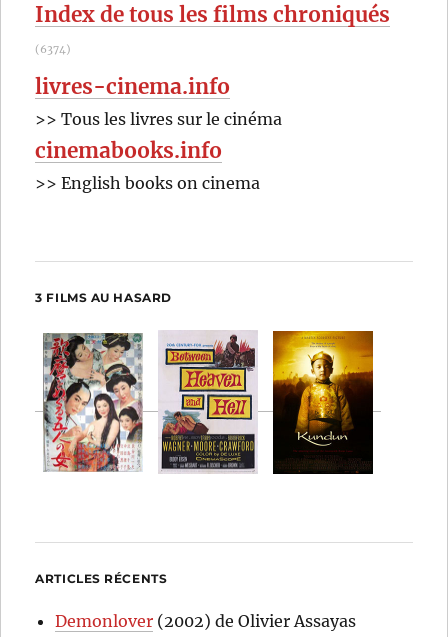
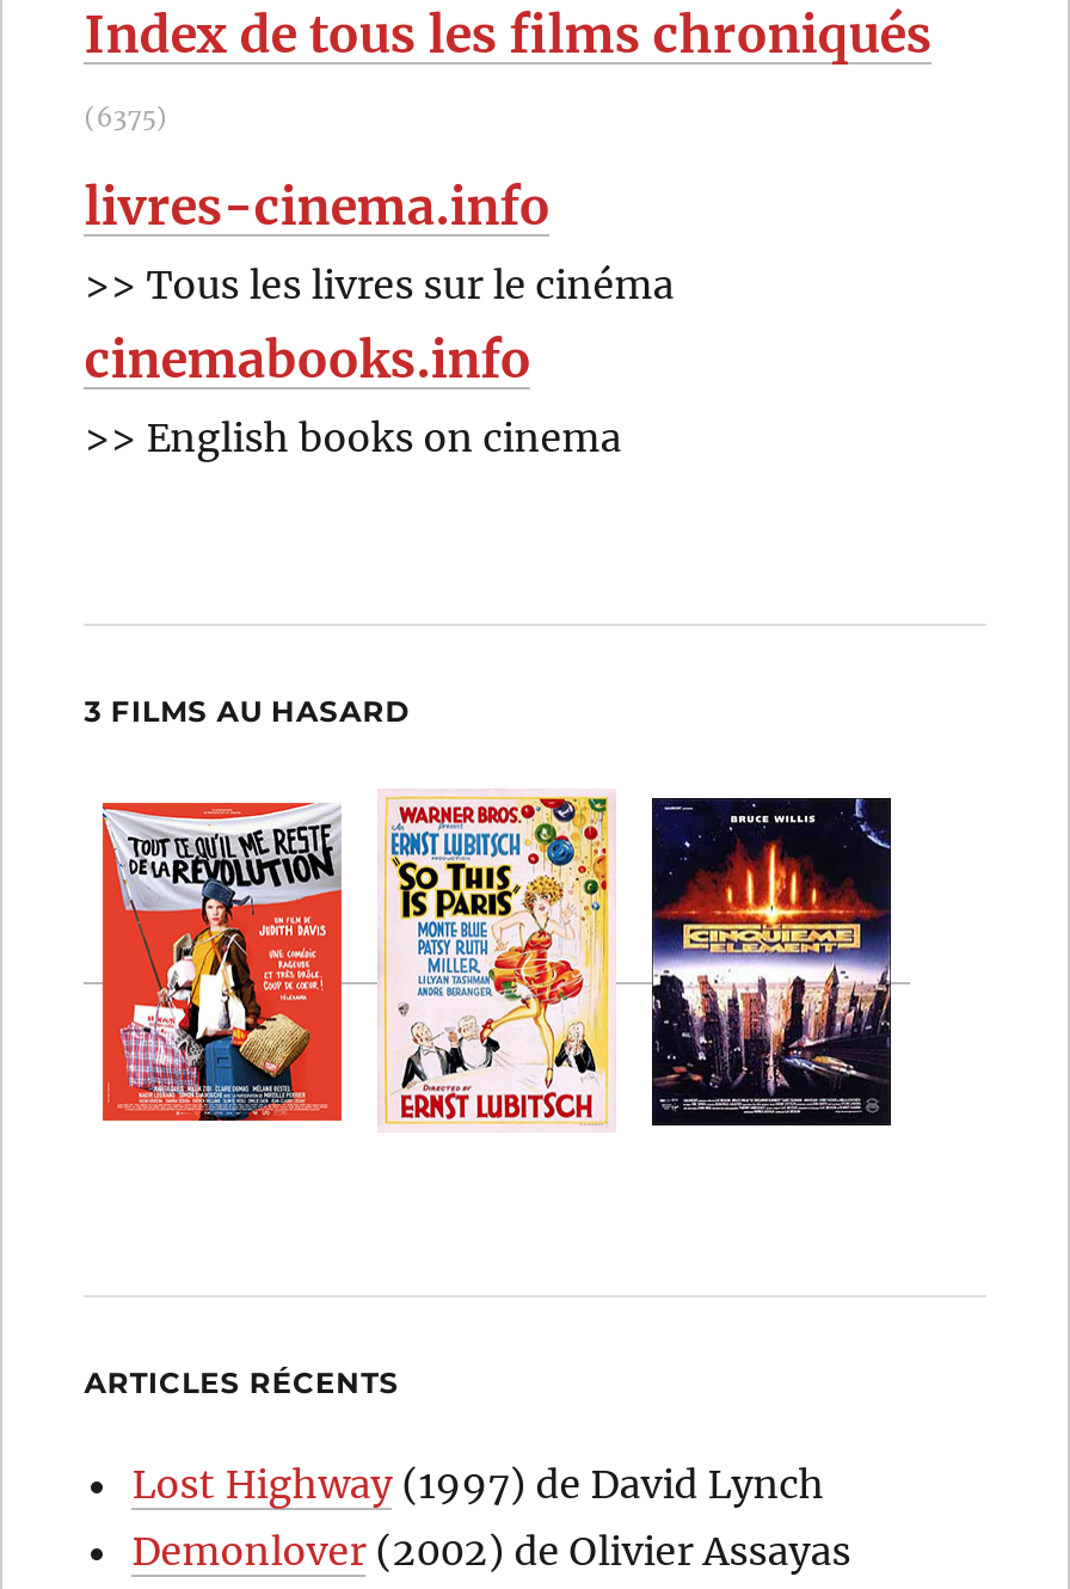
- (6374)
+ (6375)

- [image]
+ [image]

- [image]
+ [image]

- [image]
+ [image]

+ Lost Highway (1997) de David Lynch
